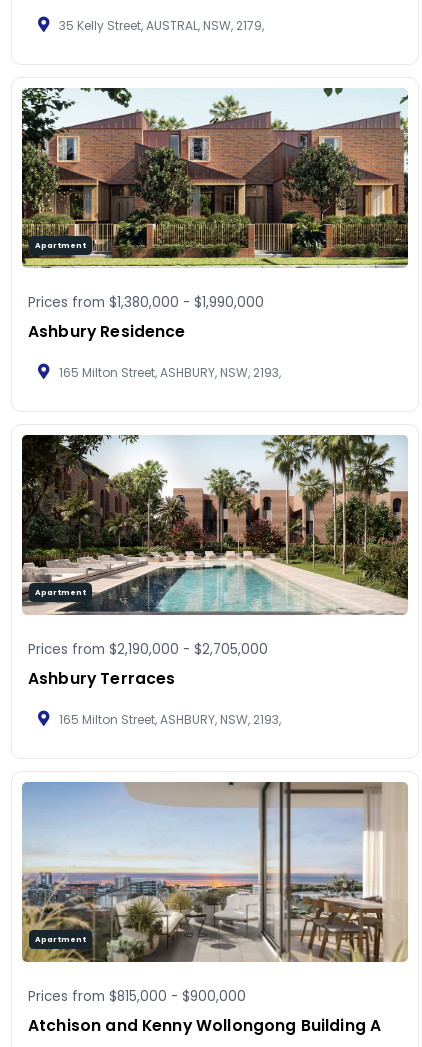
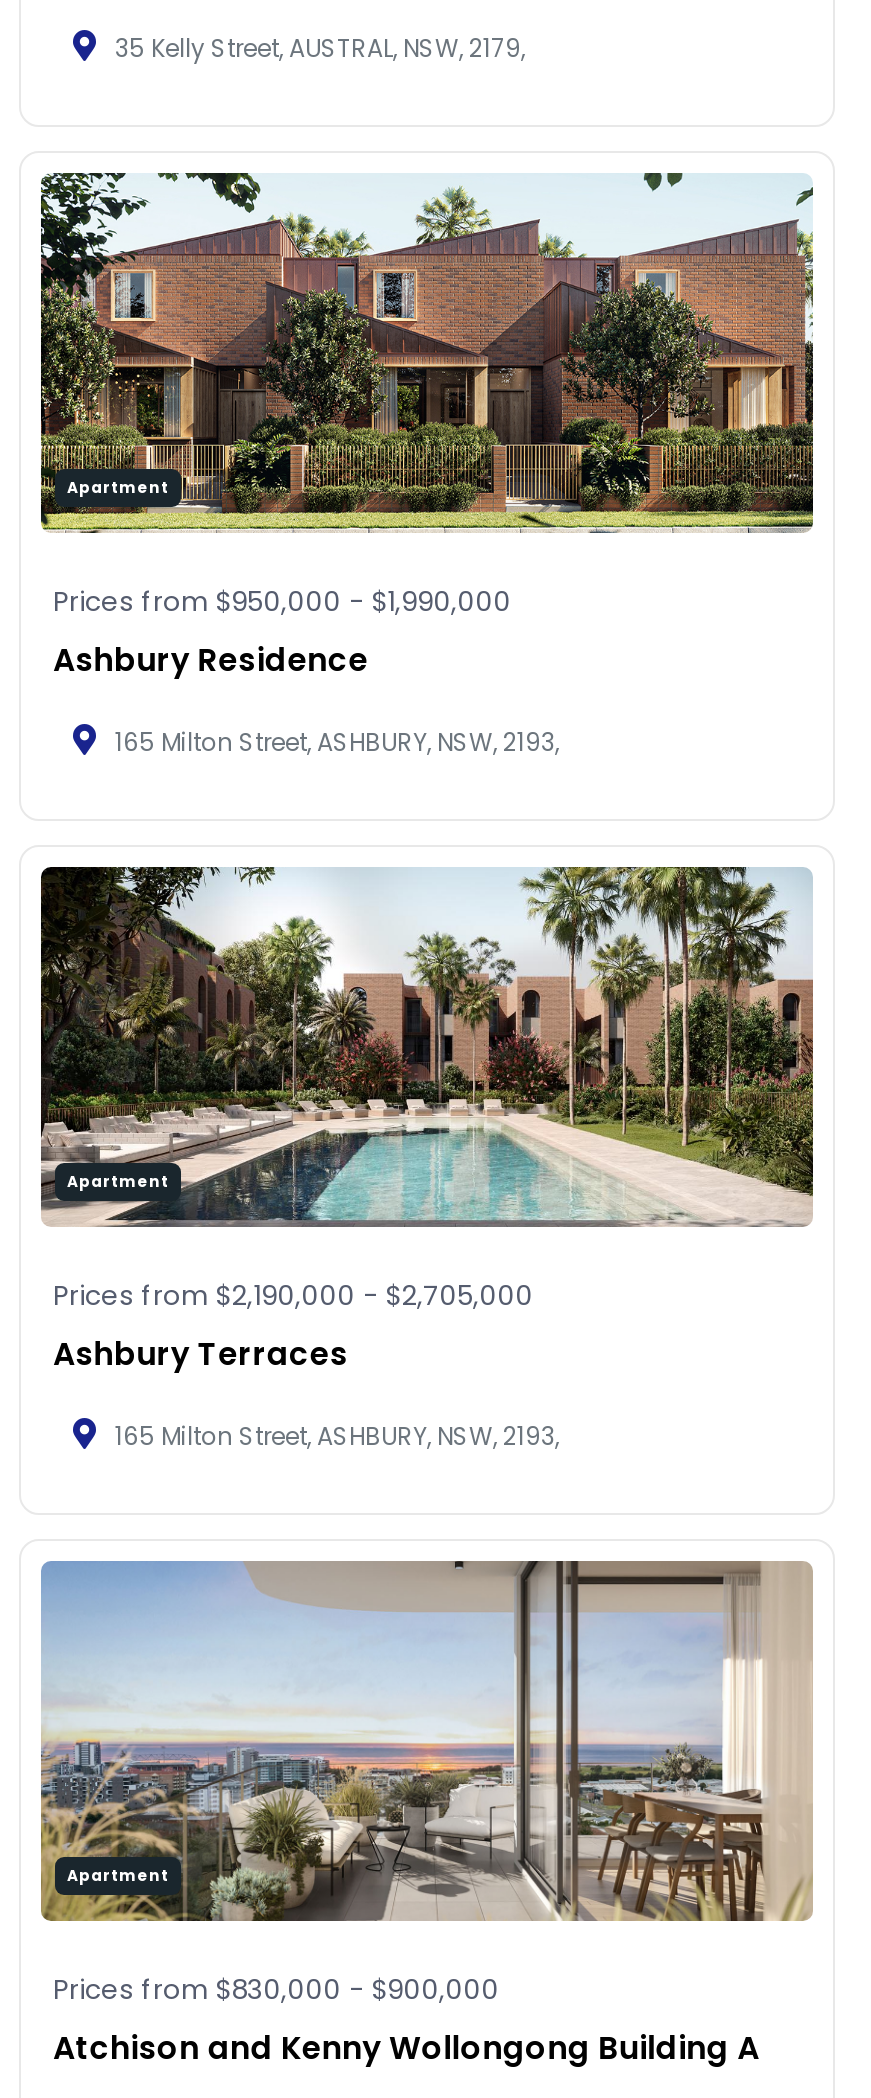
- Prices from $1,380,000 - $1,990,000
+ Prices from $950,000 - $1,990,000

- Prices from $815,000 - $900,000
+ Prices from $830,000 - $900,000
